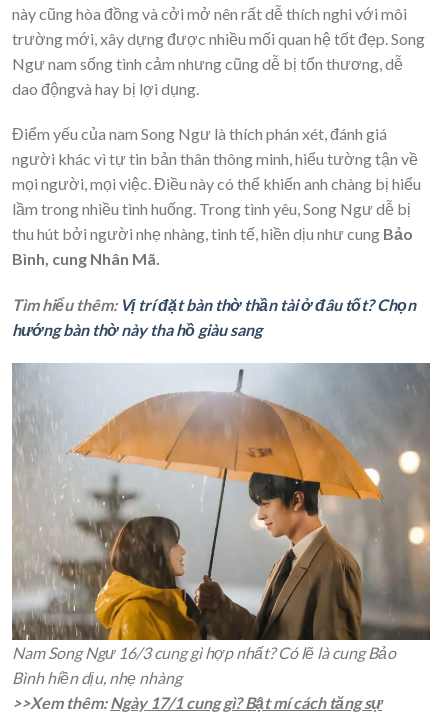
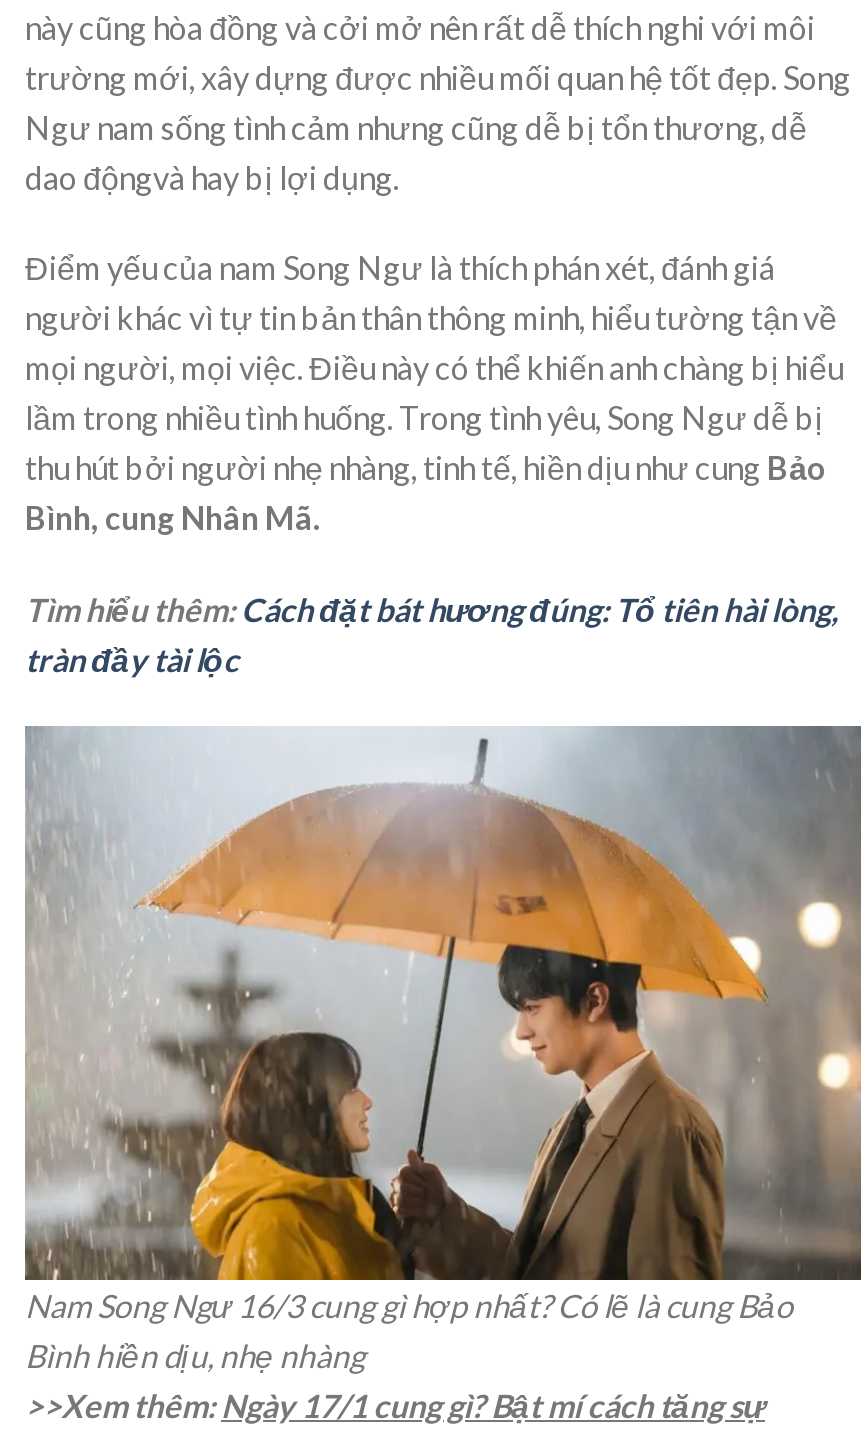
- Tìm hiểu thêm: Vị trí đặt bàn thờ thần tài ở đâu tốt? Chọn
- hướng bàn thờ này tha hồ giàu sang
+ Tìm hiểu thêm: Cách đặt bát hương đúng: Tổ tiên hài lòng,
+ tràn đầy tài lộc
